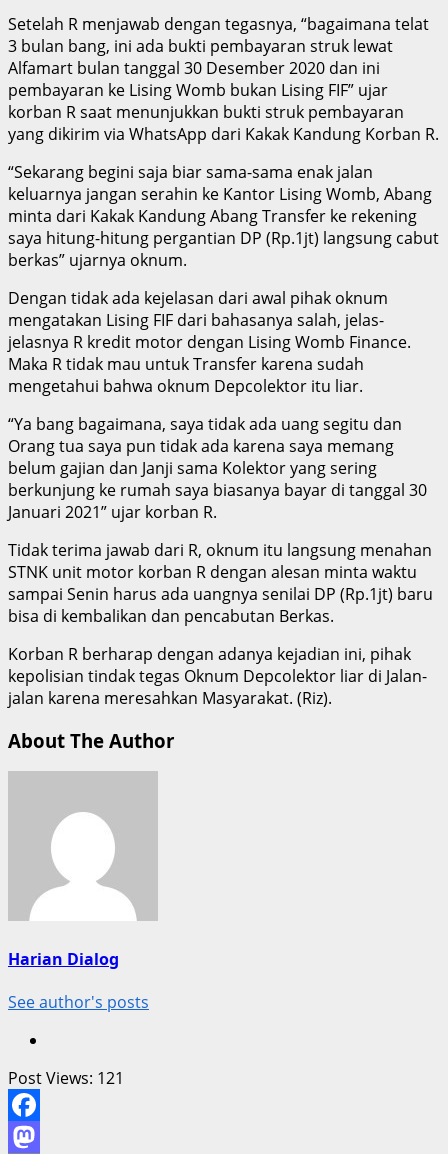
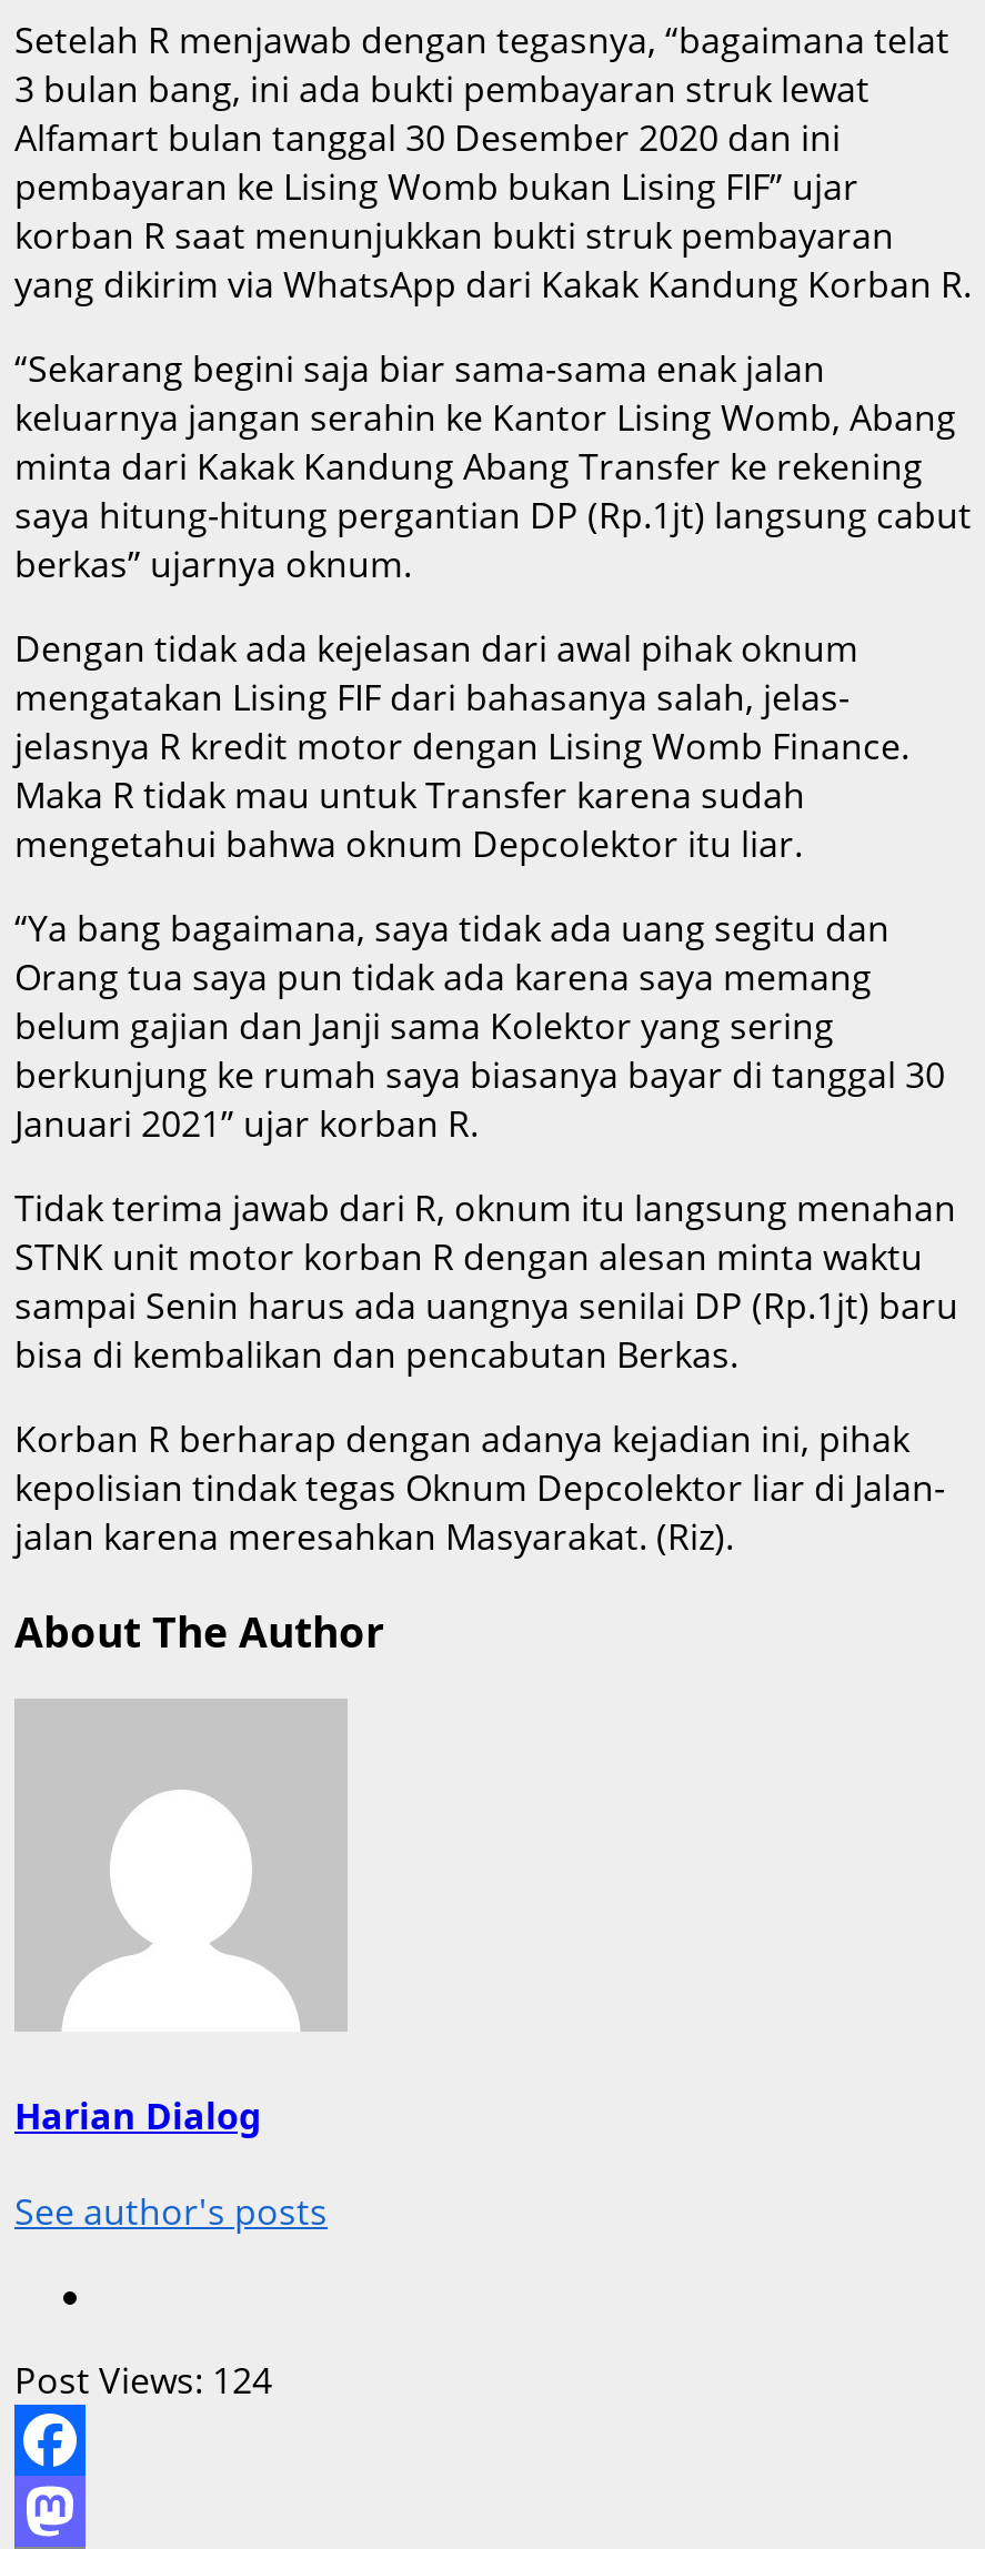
- Post Views: 121
+ Post Views: 124
